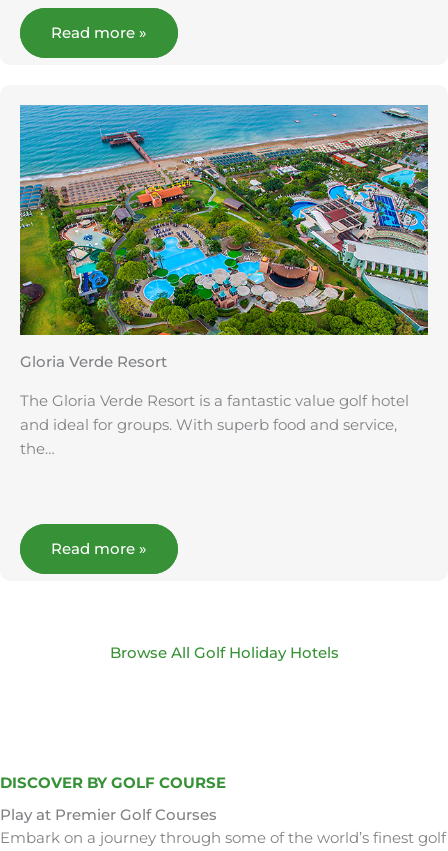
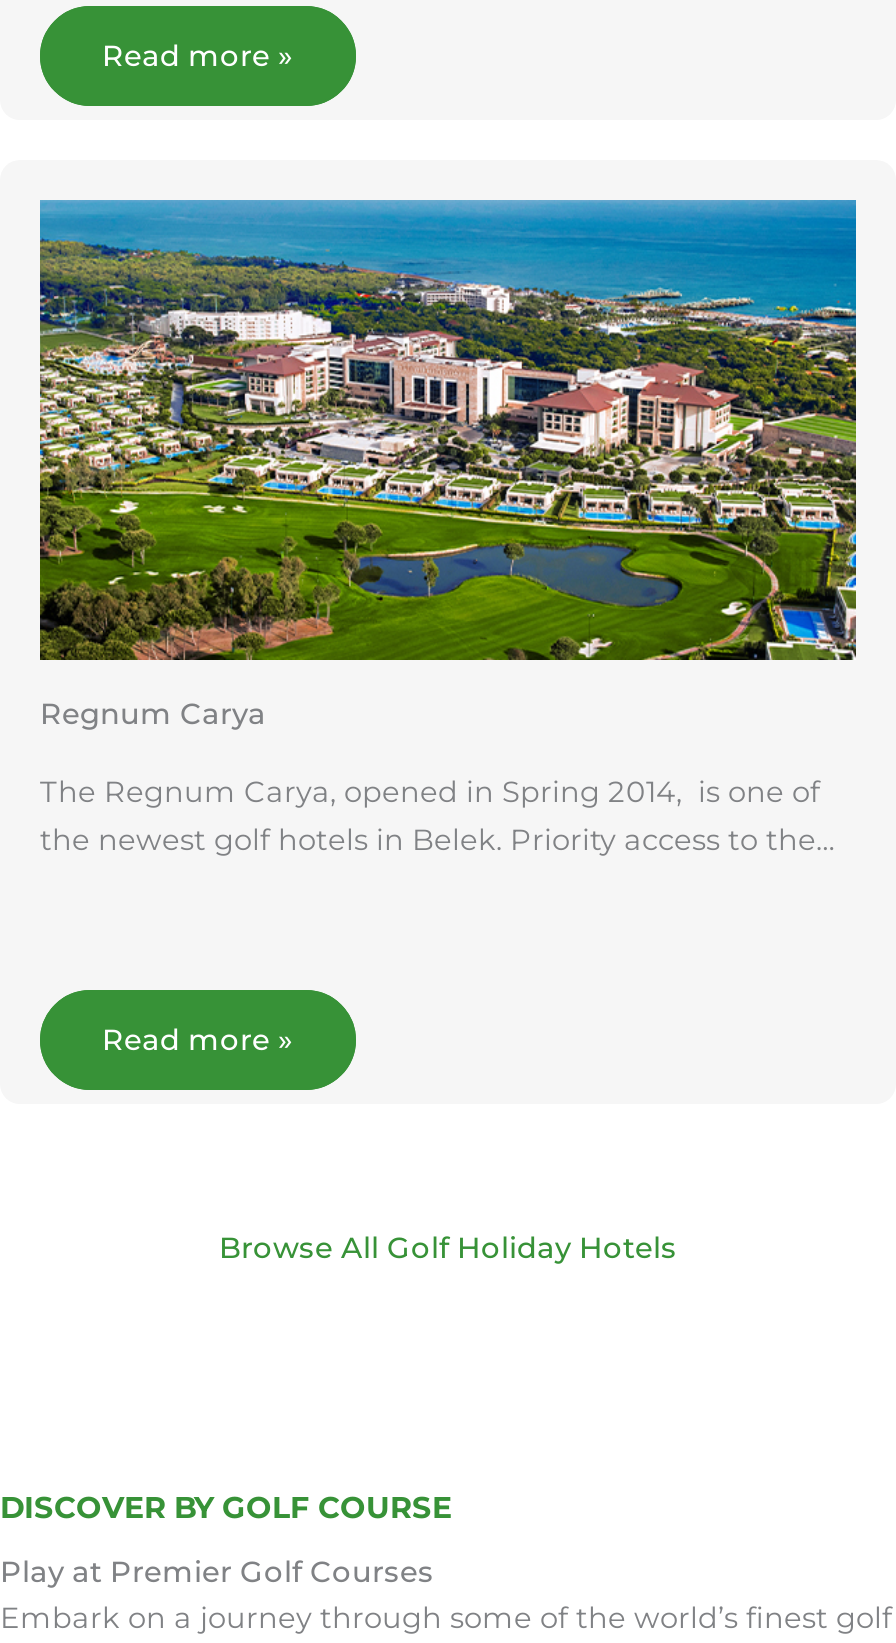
- [image]
- Gloria Verde Resort
+ [image]
+ Regnum Carya

- The Gloria Verde Resort is a fantastic value golf hotel
- and ideal for groups. With superb food and service,
- the…
+ The Regnum Carya, opened in Spring 2014, is one of
+ the newest golf hotels in Belek. Priority access to the…
